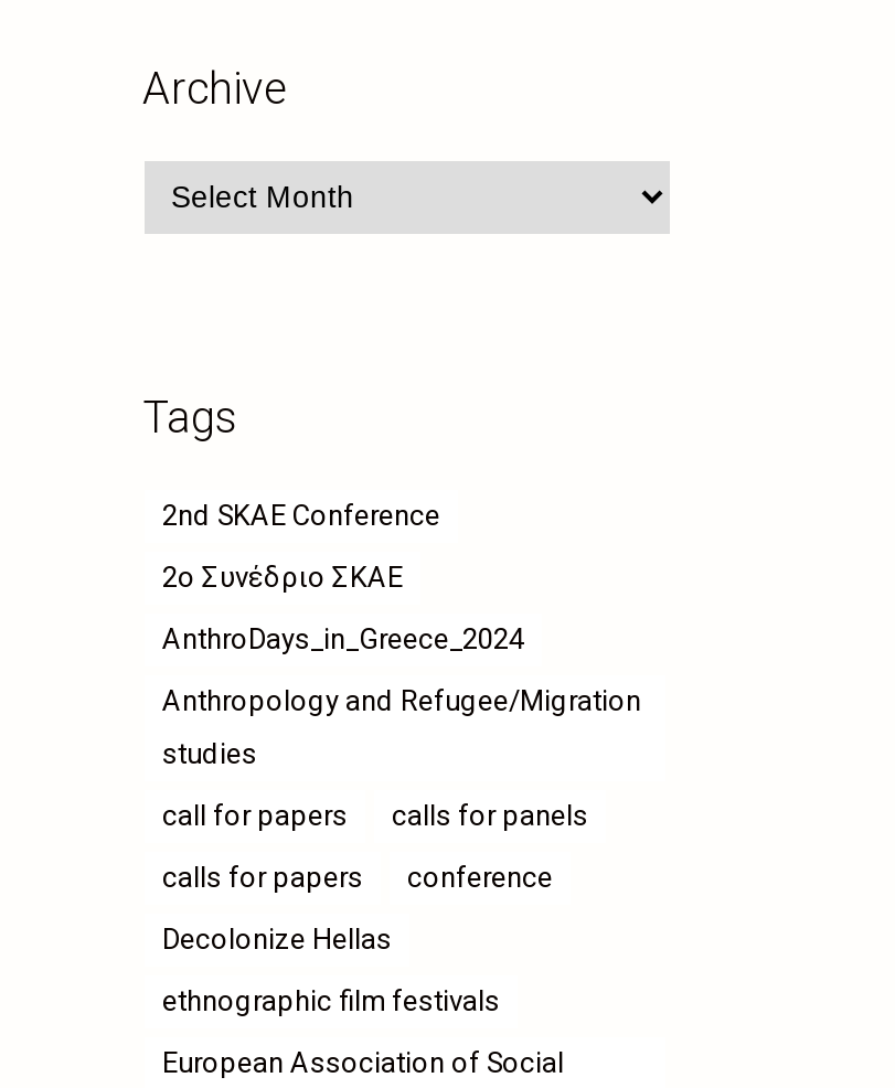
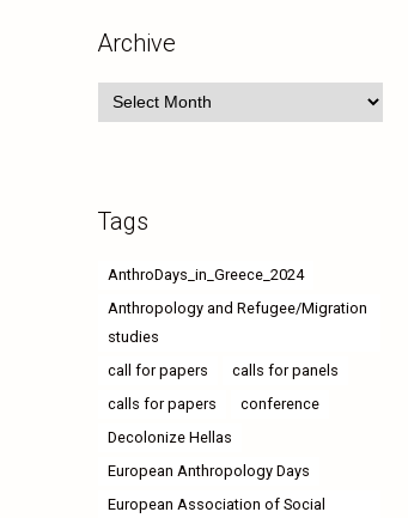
- 2nd SKAE Conference
- 2ο Συνέδριο ΣΚΑΕ

- ethnographic film festivals
+ European Anthropology Days
